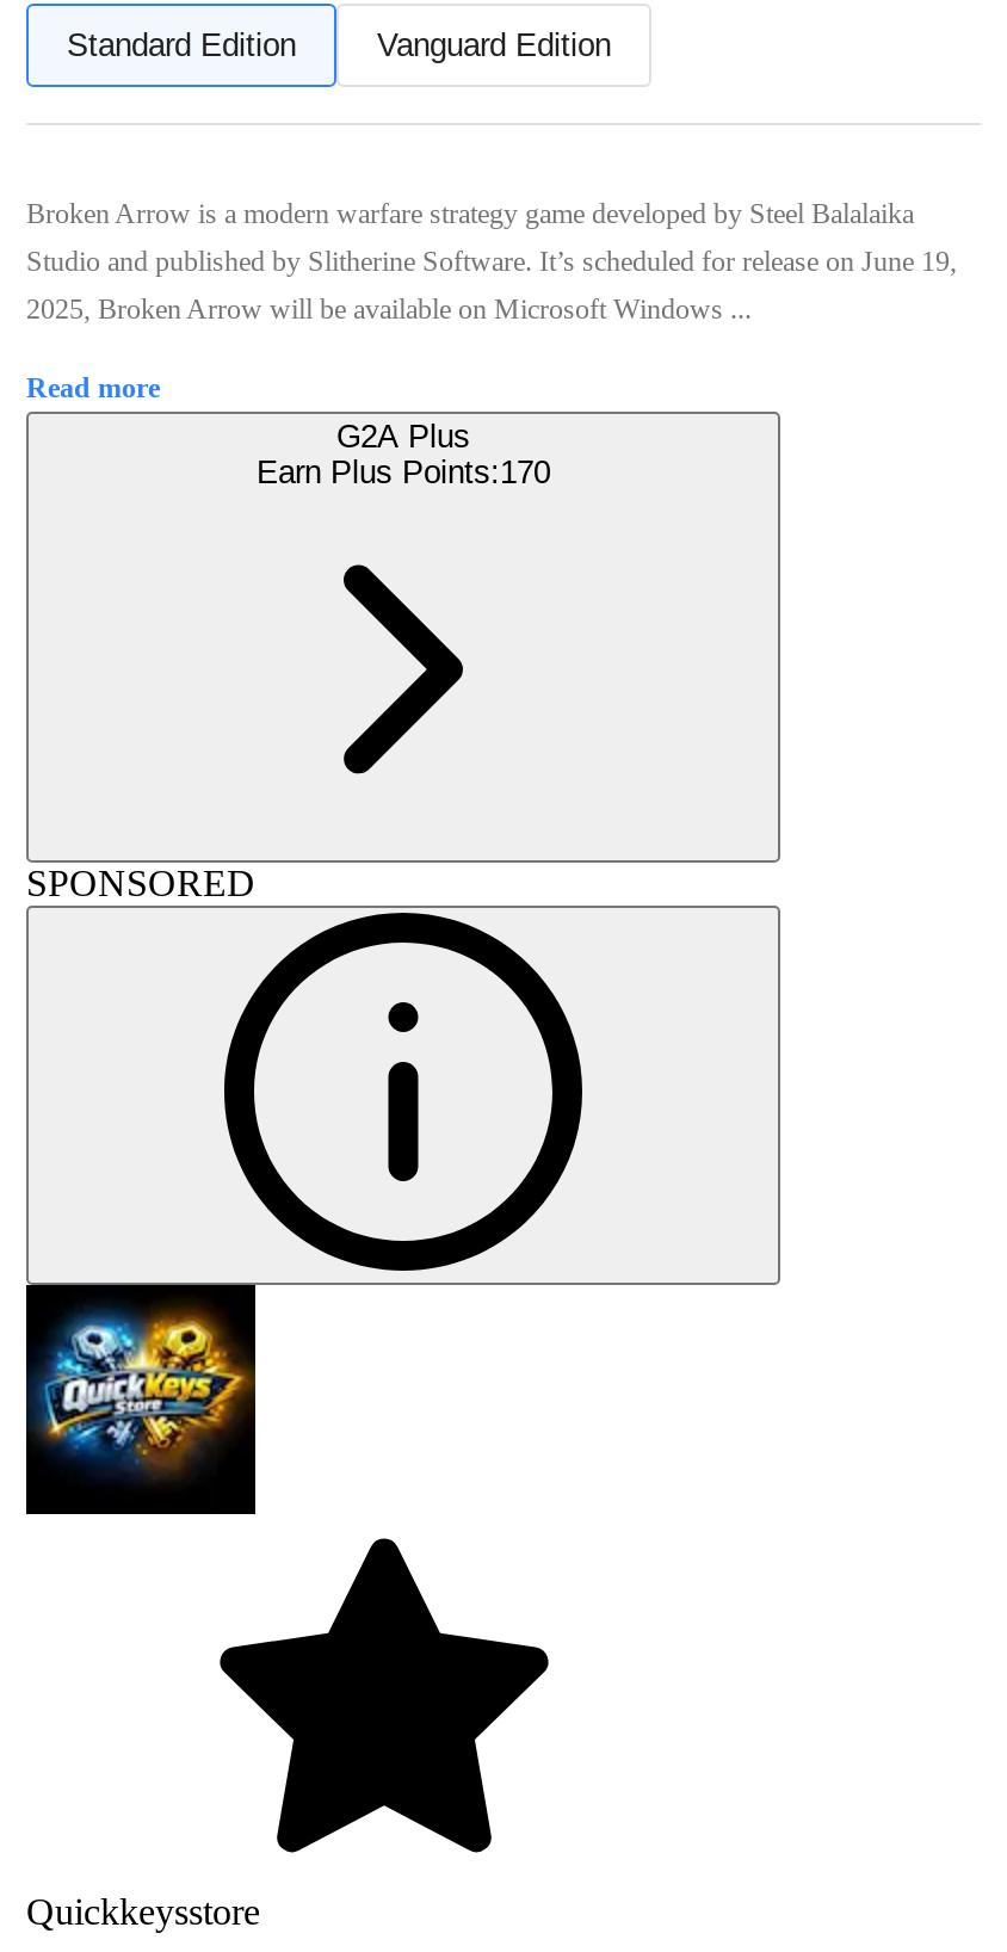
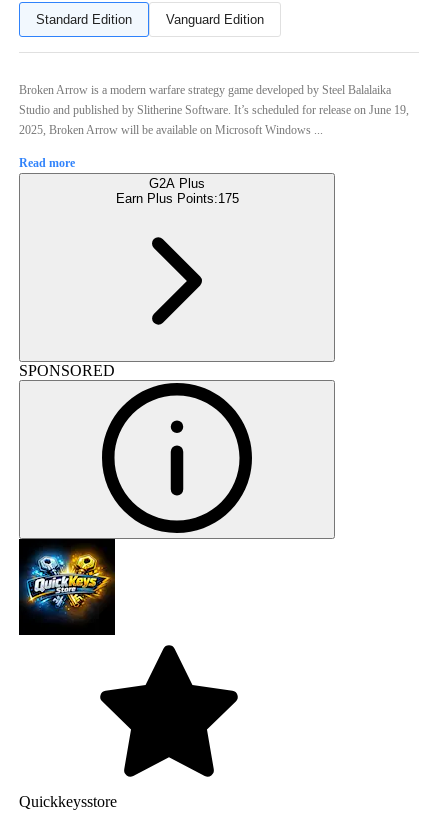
- Earn Plus Points:170
+ Earn Plus Points:175
